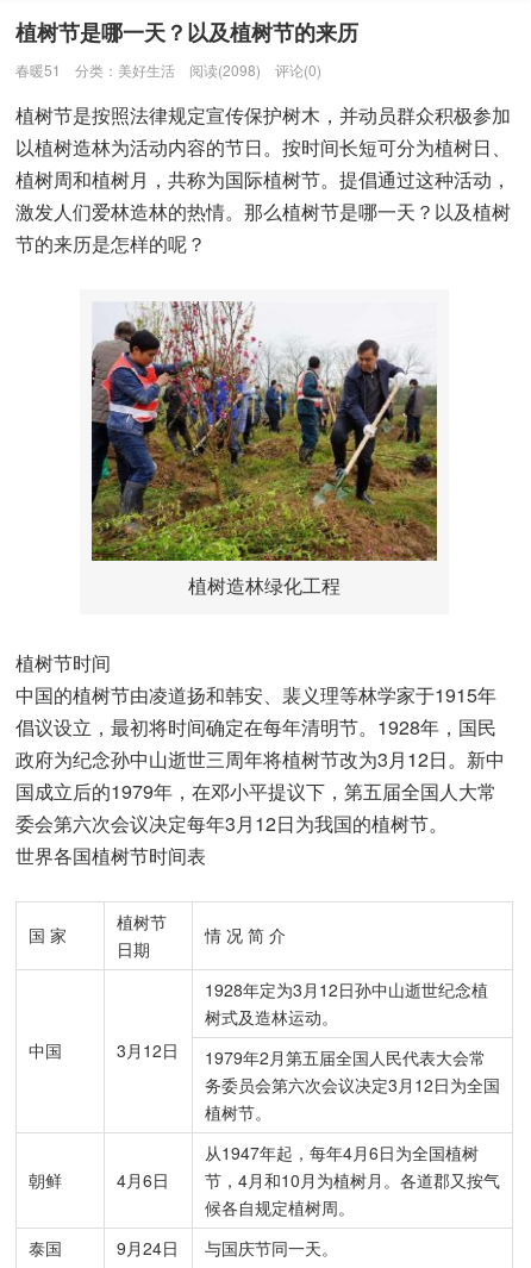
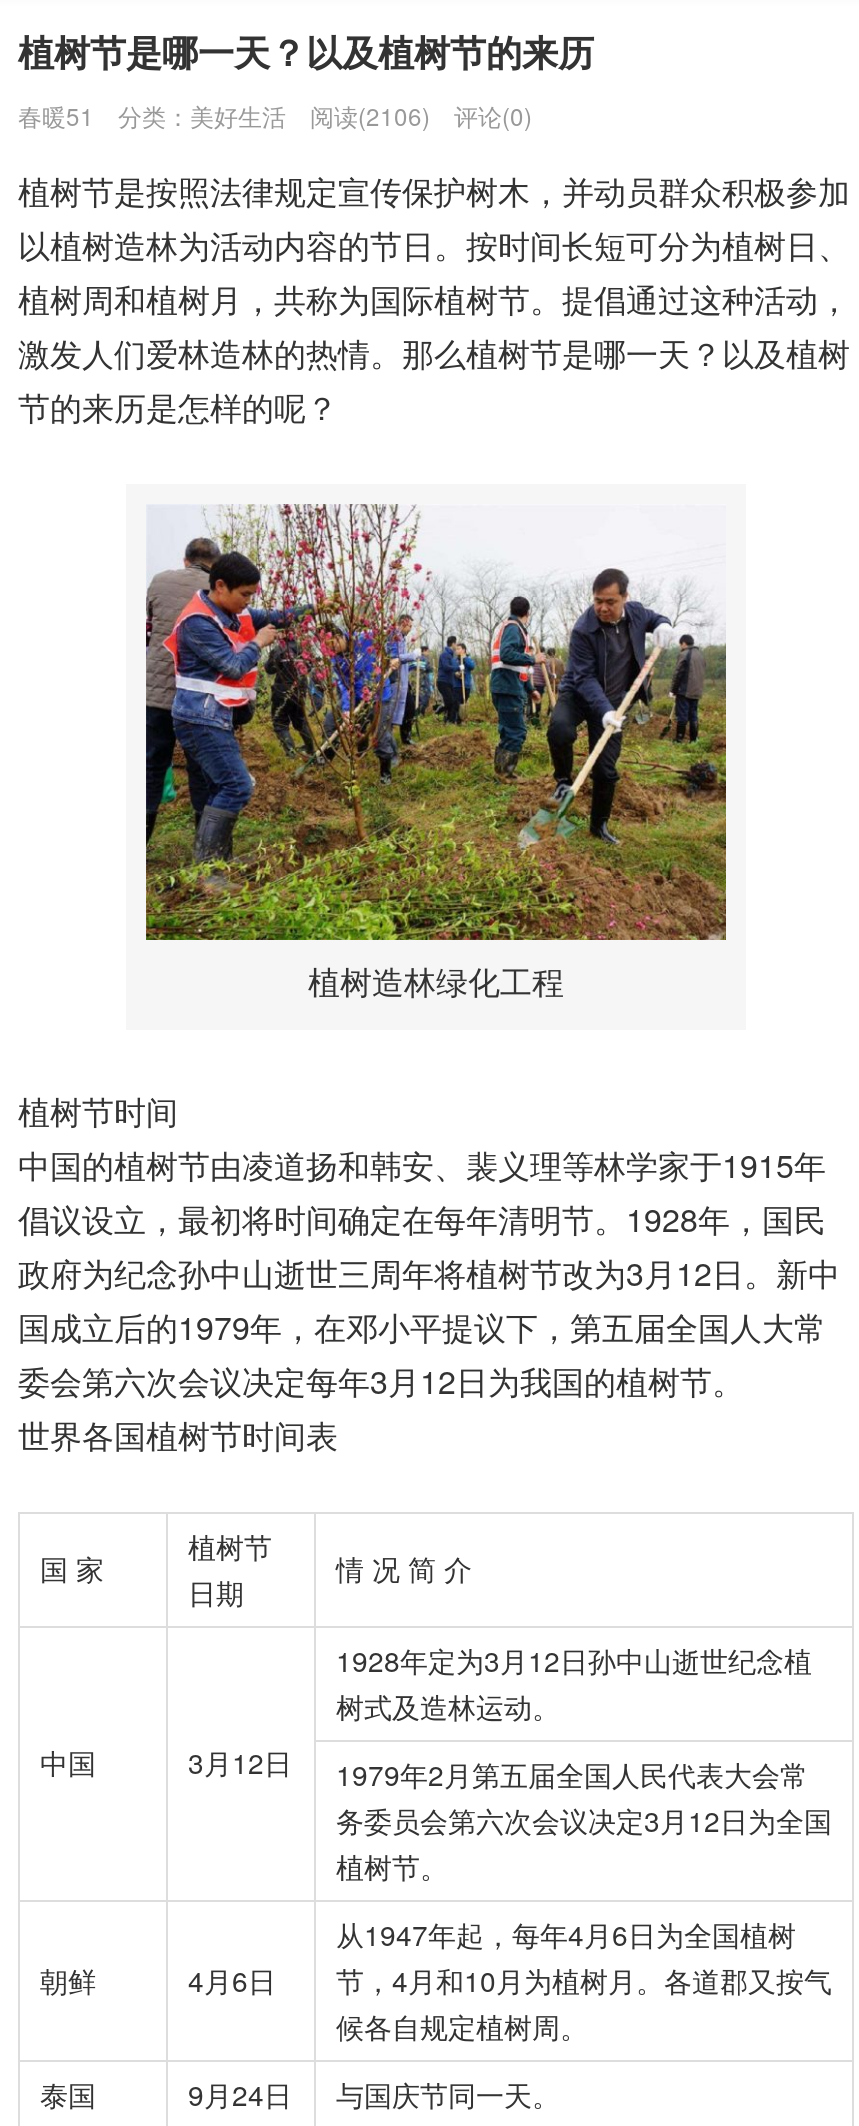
- 春暖51 分类：美好生活 阅读(2098) 评论(0)
+ 春暖51 分类：美好生活 阅读(2106) 评论(0)
